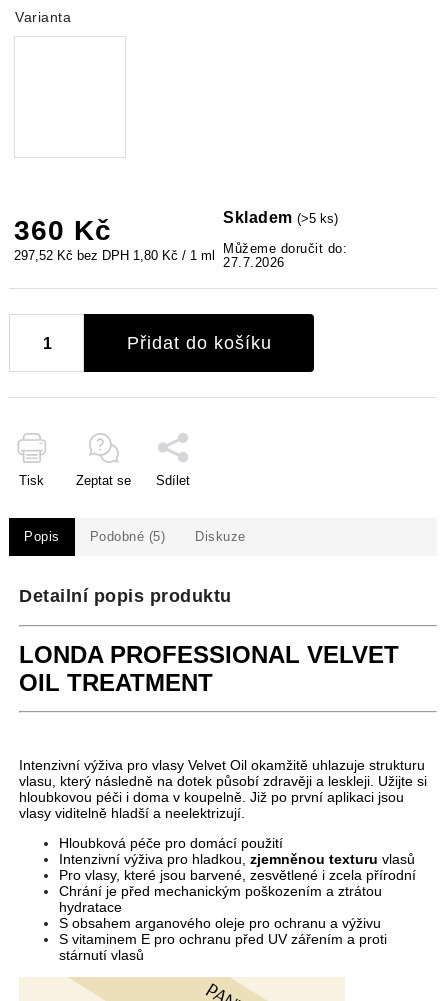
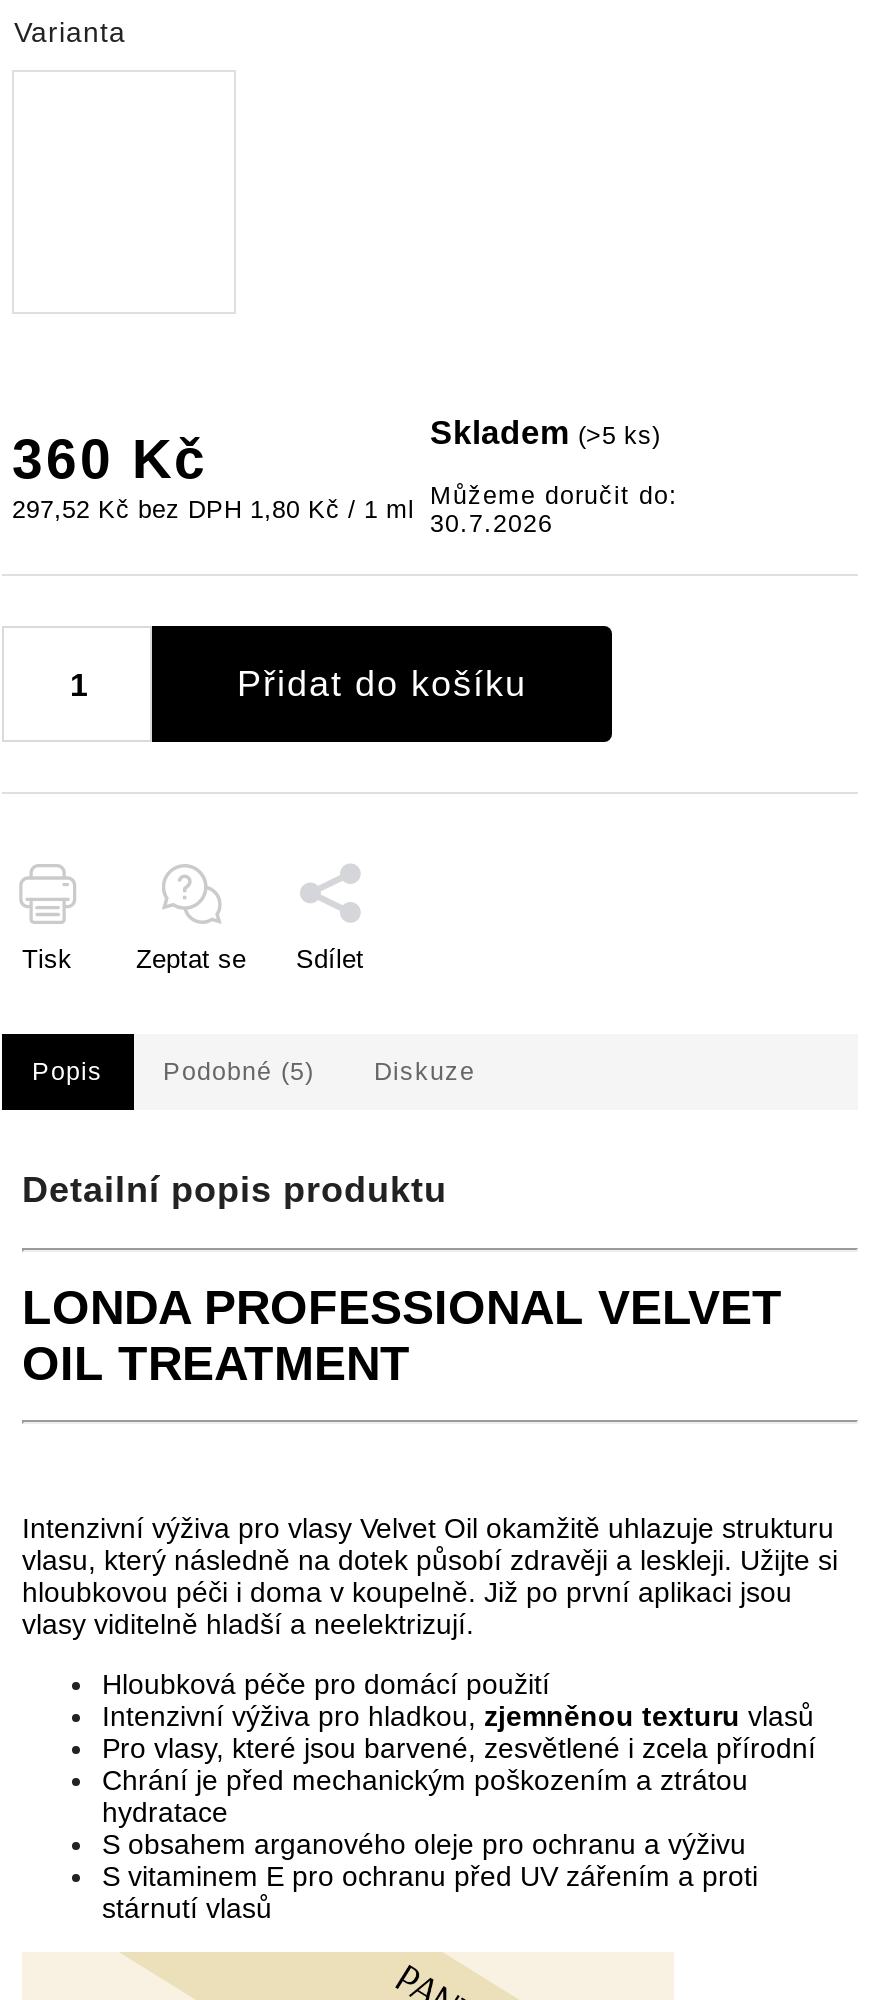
- 297,52 Kč bez DPH 1,80 Kč / 1 ml 27.7.2026 Můžeme doručit do:
+ 297,52 Kč bez DPH 1,80 Kč / 1 ml 30.7.2026 Můžeme doručit do:
